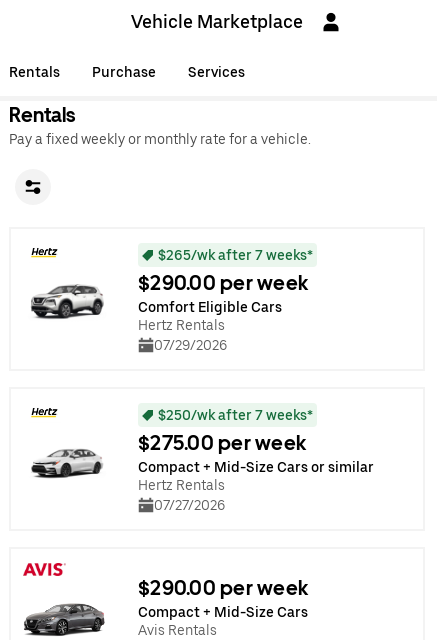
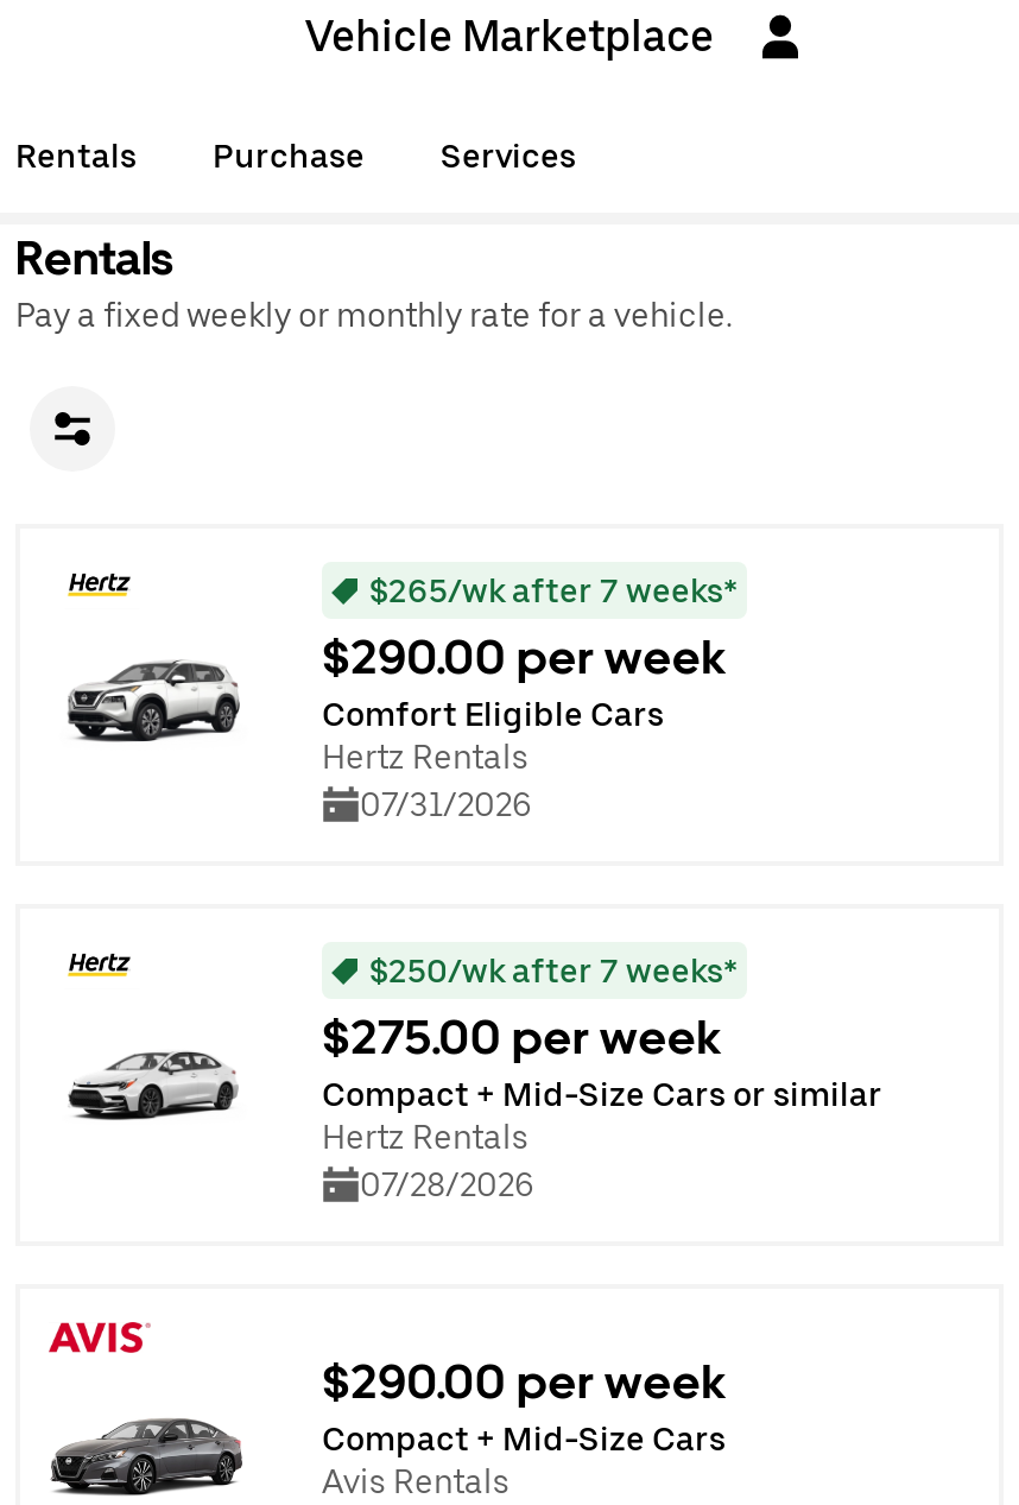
- 07/29/2026
+ 07/31/2026

- 07/27/2026
+ 07/28/2026
